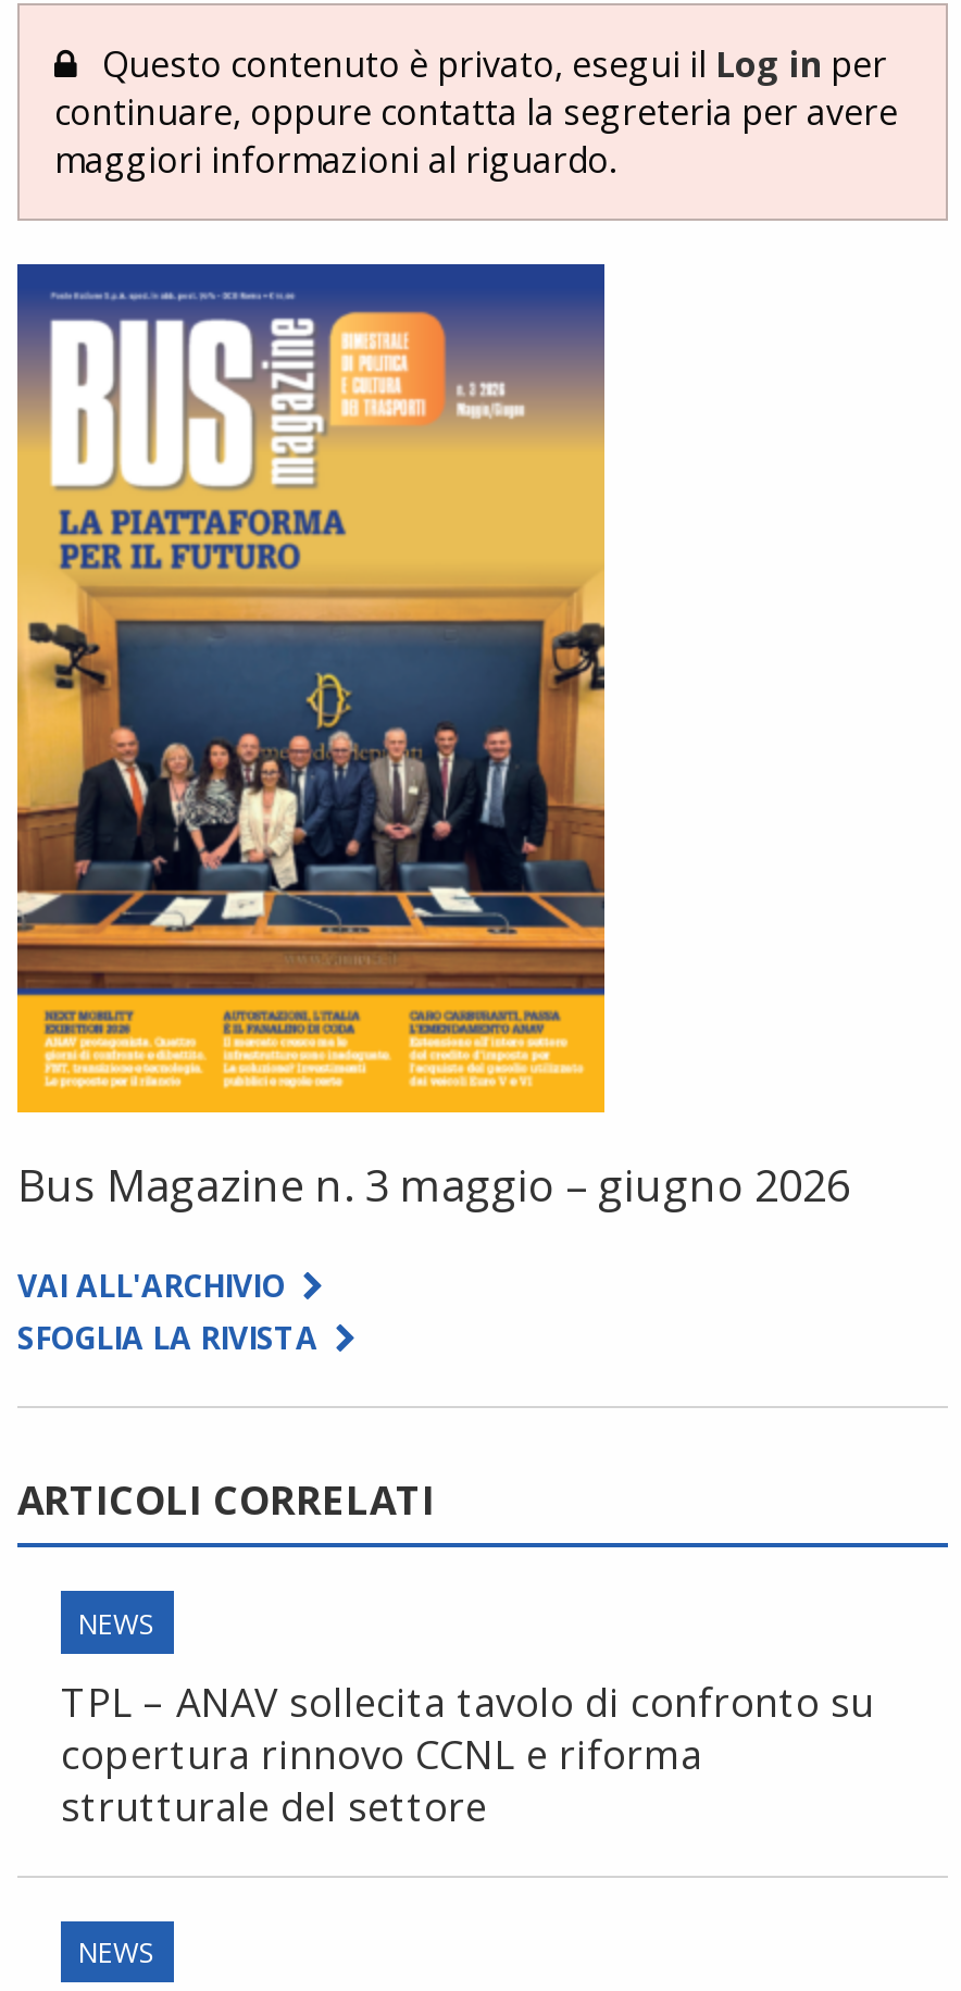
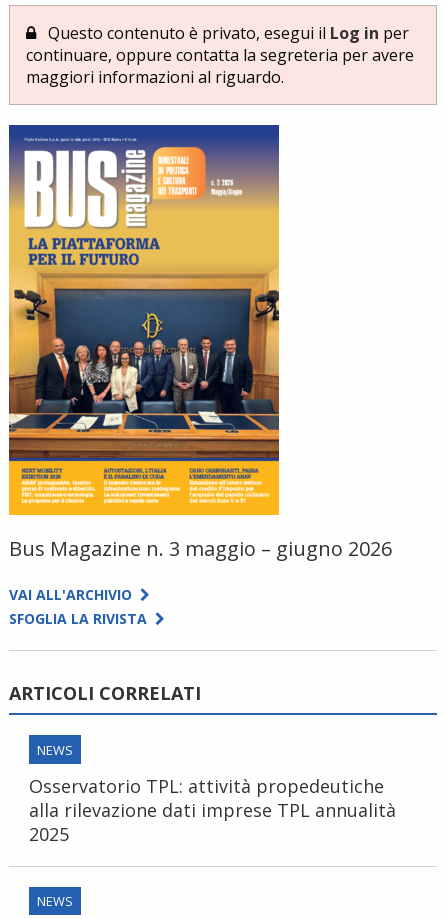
- TPL – ANAV sollecita tavolo di confronto su
- copertura rinnovo CCNL e riforma
- strutturale del settore
+ Osservatorio TPL: attività propedeutiche
+ alla rilevazione dati imprese TPL annualità
+ 2025
